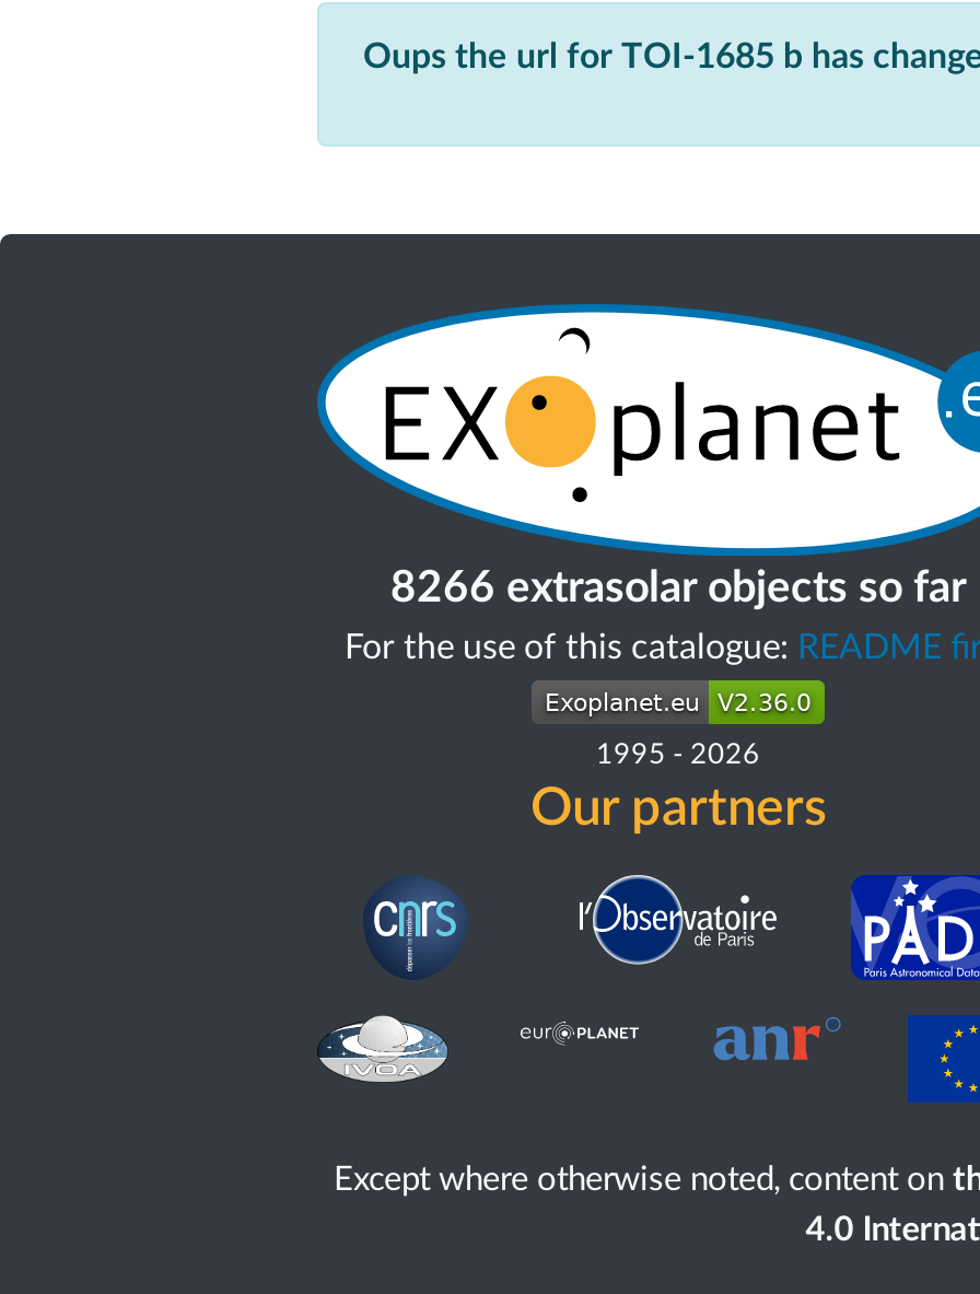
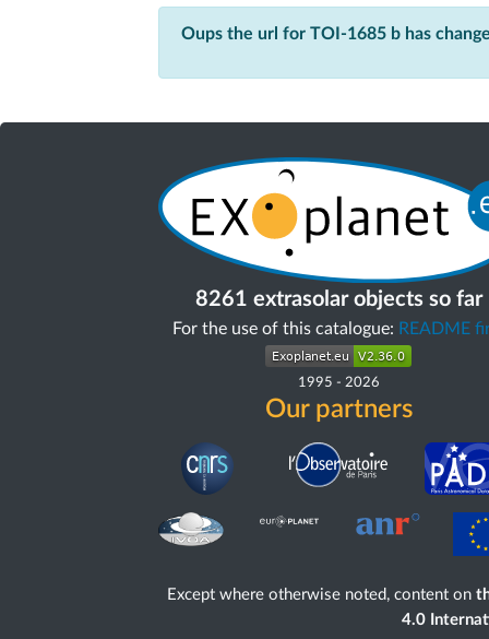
- 8266 extrasolar objects so far
+ 8261 extrasolar objects so far
